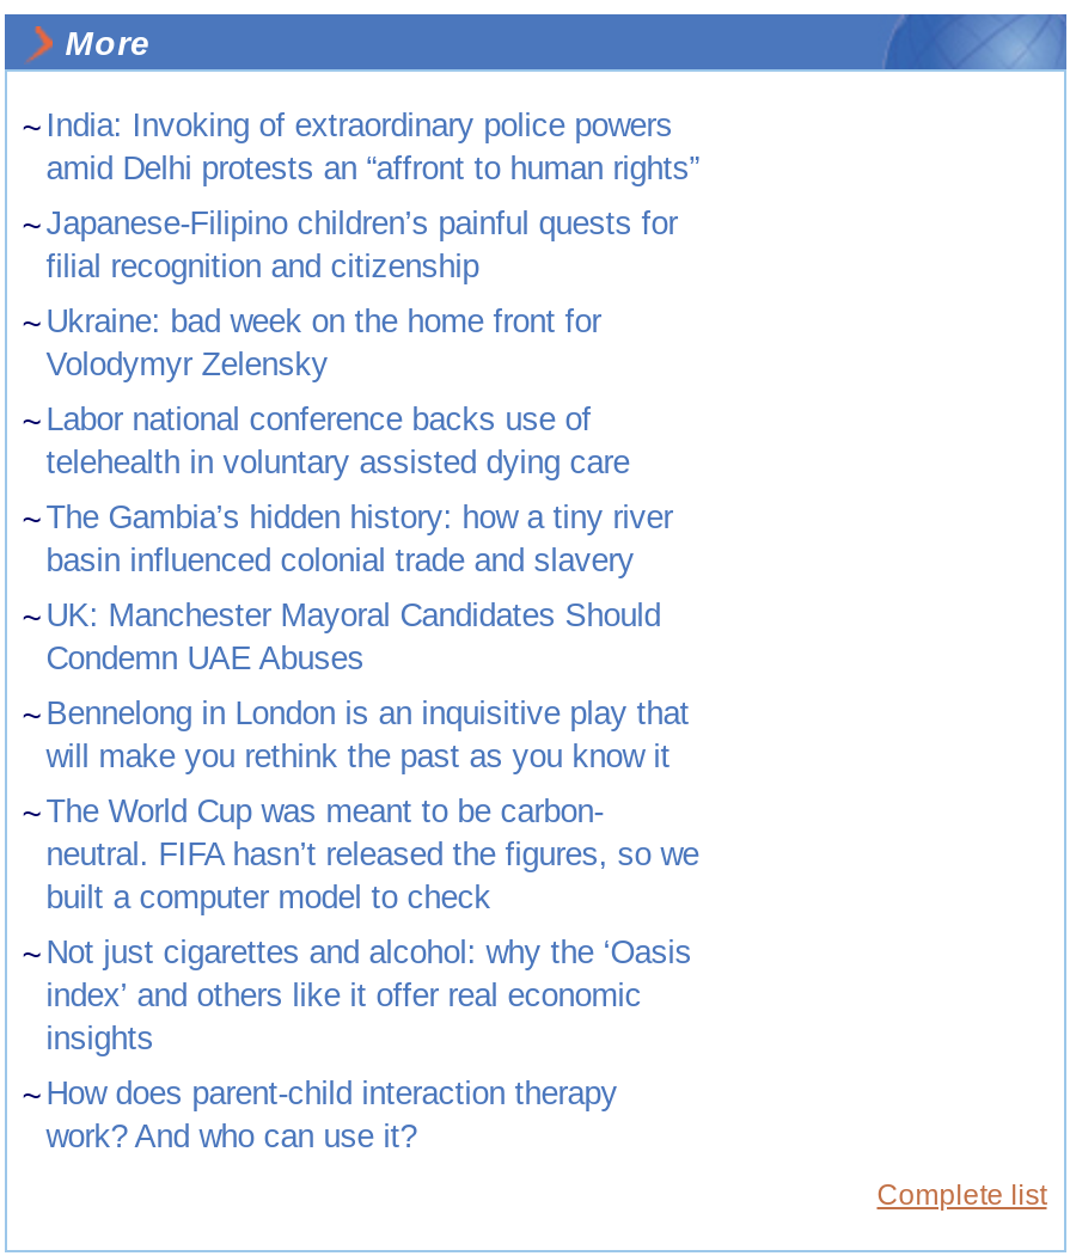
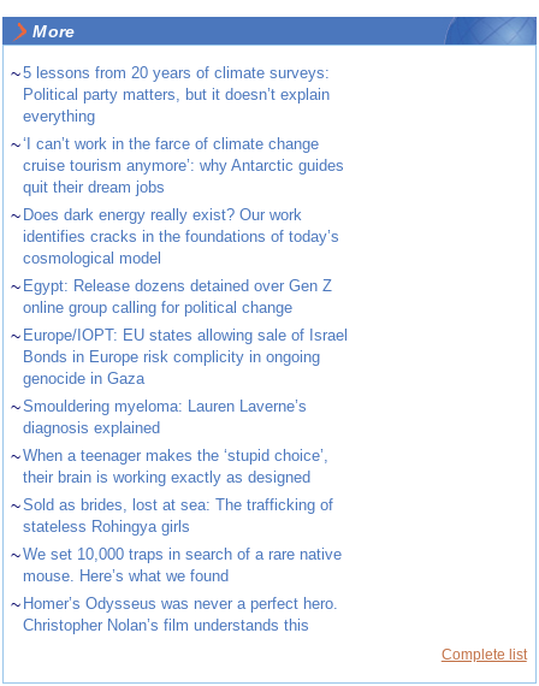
- ~ India: Invoking of extraordinary police powers
- amid Delhi protests an “affront to human rights”
+ ~ 5 lessons from 20 years of climate surveys:
+ Political party matters, but it doesn’t explain
+ everything

- ~ Japanese-Filipino children’s painful quests for
- filial recognition and citizenship
+ ~ ‘I can’t work in the farce of climate change
+ cruise tourism anymore’: why Antarctic guides
+ quit their dream jobs

- ~ Ukraine: bad week on the home front for
- Volodymyr Zelensky
+ ~ Does dark energy really exist? Our work
+ identifies cracks in the foundations of today’s
+ cosmological model

- ~ Labor national conference backs use of
- telehealth in voluntary assisted dying care
+ ~ Egypt: Release dozens detained over Gen Z
+ online group calling for political change

- ~ The Gambia’s hidden history: how a tiny river
- basin influenced colonial trade and slavery
+ ~ Europe/IOPT: EU states allowing sale of Israel
+ Bonds in Europe risk complicity in ongoing
+ genocide in Gaza

- ~ UK: Manchester Mayoral Candidates Should
- Condemn UAE Abuses
+ ~ Smouldering myeloma: Lauren Laverne’s
+ diagnosis explained

- ~ Bennelong in London is an inquisitive play that
- will make you rethink the past as you know it
+ ~ When a teenager makes the ‘stupid choice’,
+ their brain is working exactly as designed

- ~ The World Cup was meant to be carbon-
- neutral. FIFA hasn’t released the figures, so we
- built a computer model to check
+ ~ Sold as brides, lost at sea: The trafficking of
+ stateless Rohingya girls

- ~ Not just cigarettes and alcohol: why the ‘Oasis
- index’ and others like it offer real economic
- insights
+ ~ We set 10,000 traps in search of a rare native
+ mouse. Here’s what we found

- ~ How does parent-child interaction therapy
- work? And who can use it?
+ ~ Homer’s Odysseus was never a perfect hero.
+ Christopher Nolan’s film understands this
